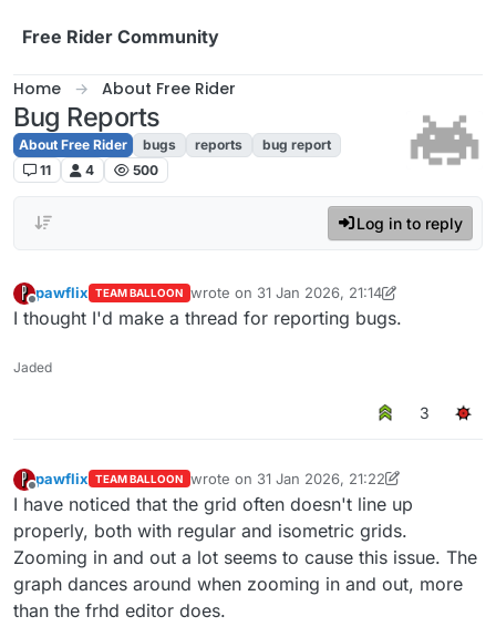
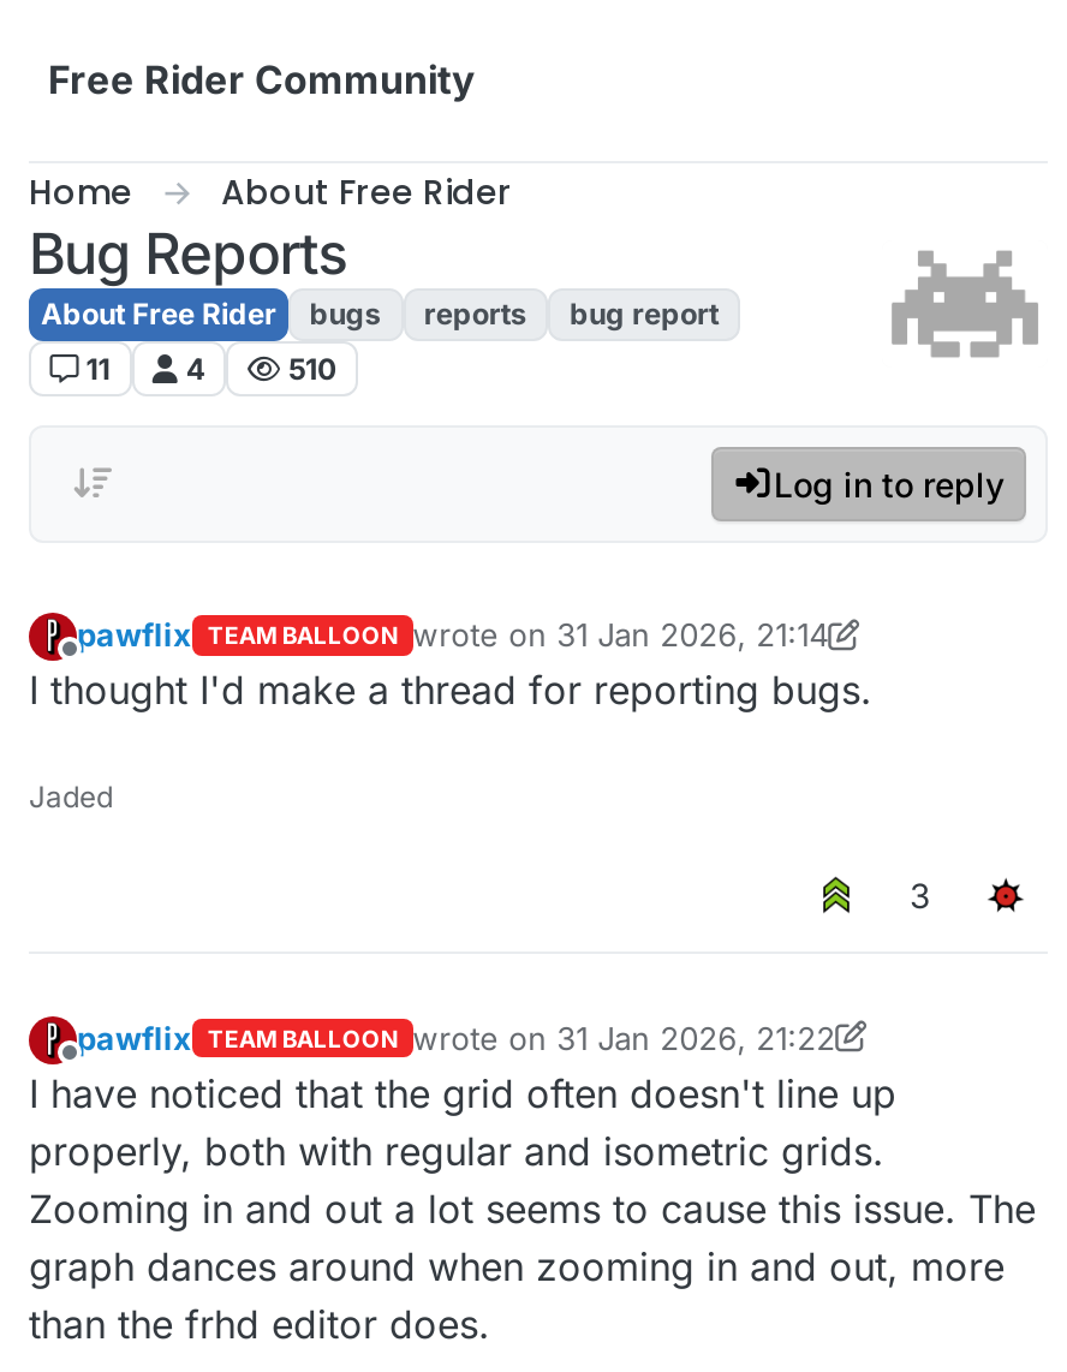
- 500
+ 510
